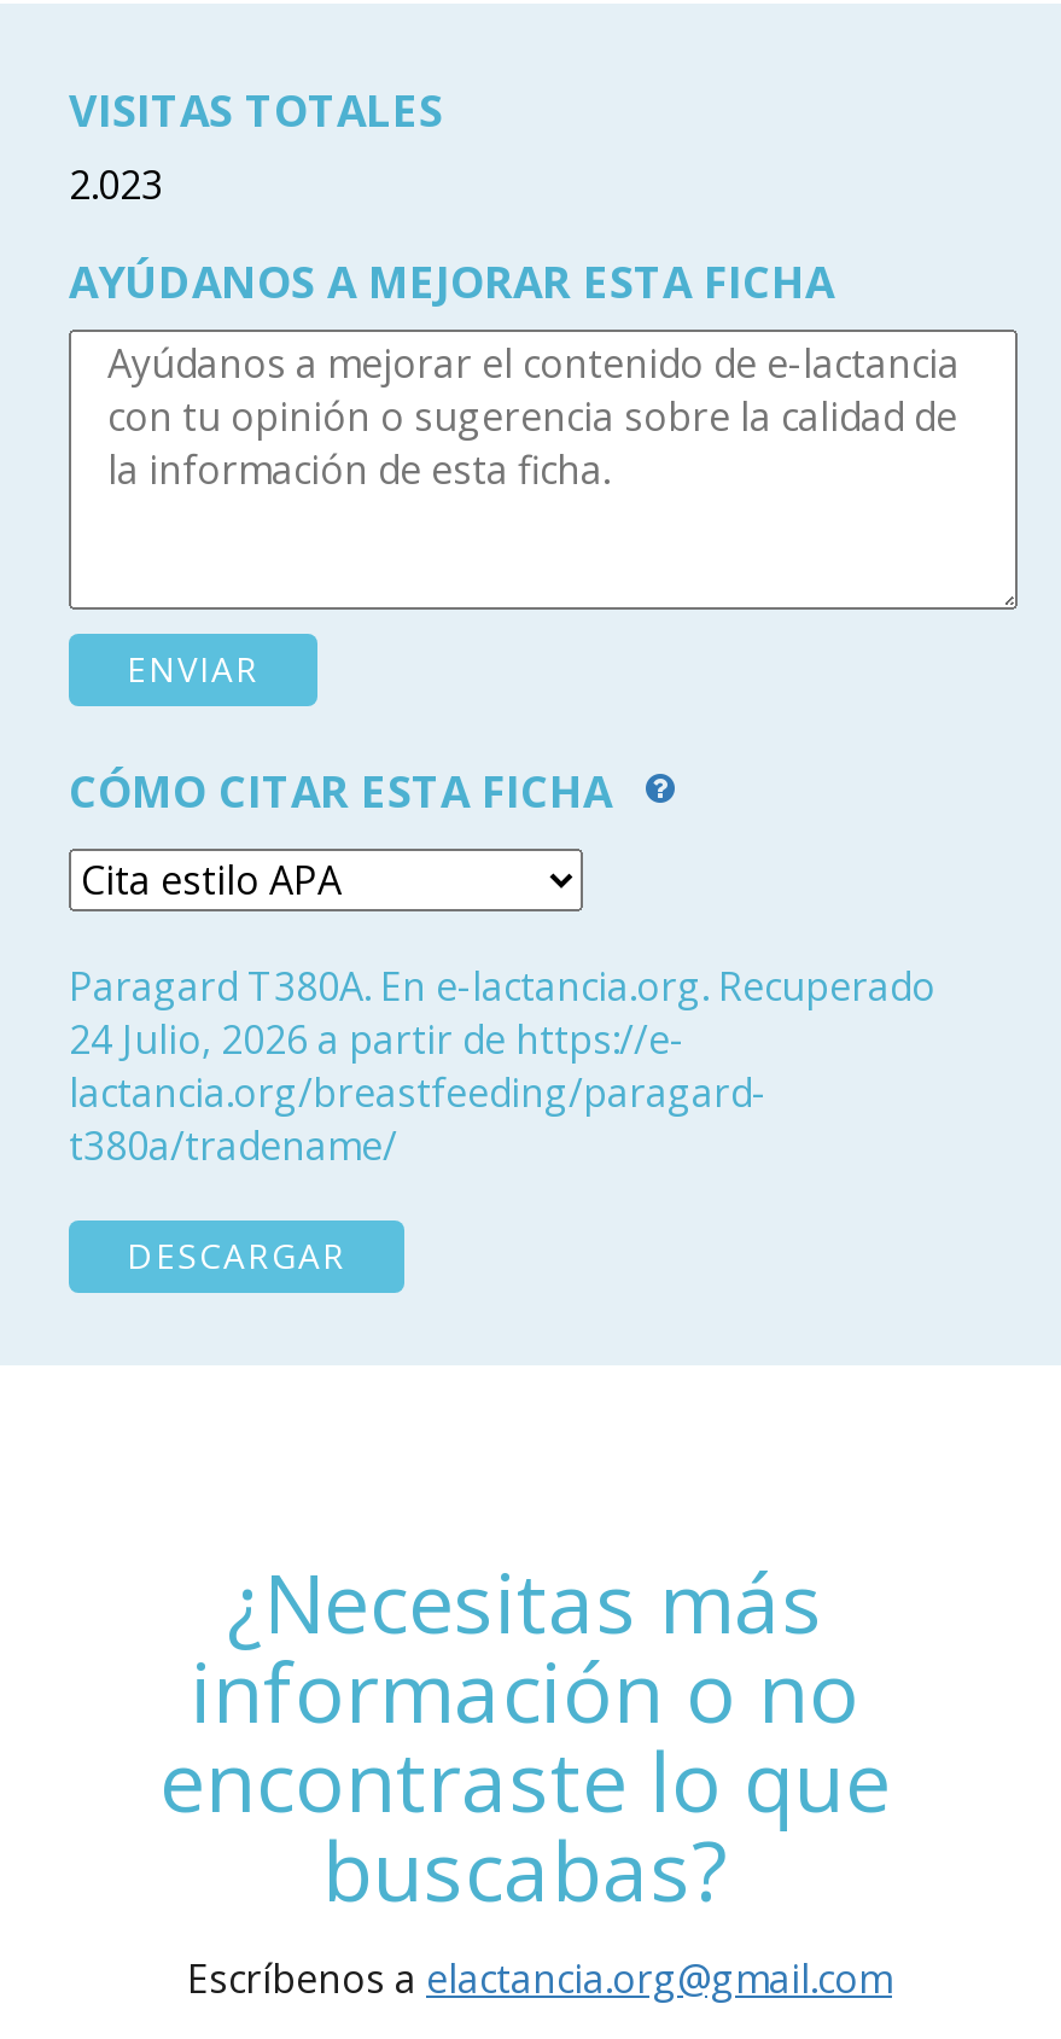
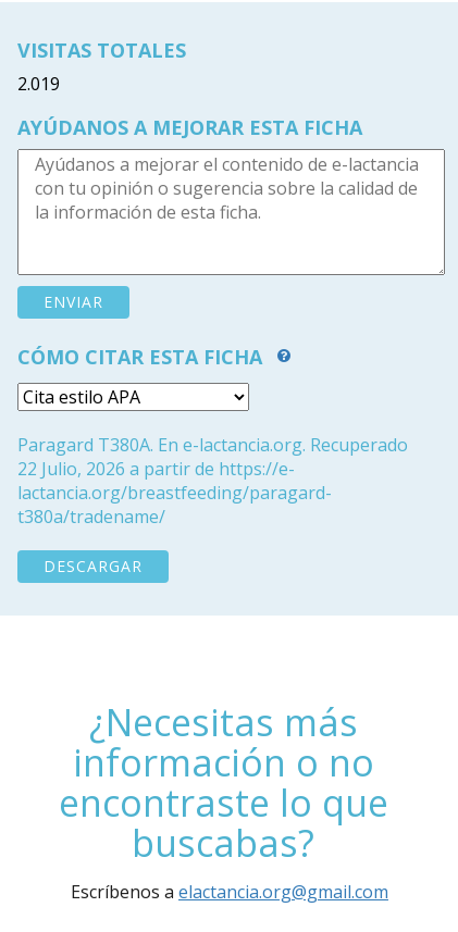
- 2.023
+ 2.019

- 24 Julio, 2026 a partir de https://e-
+ 22 Julio, 2026 a partir de https://e-
